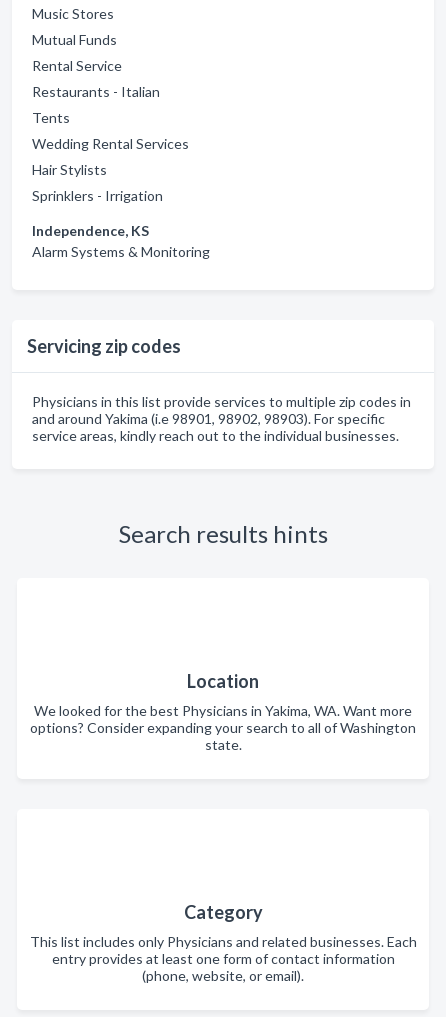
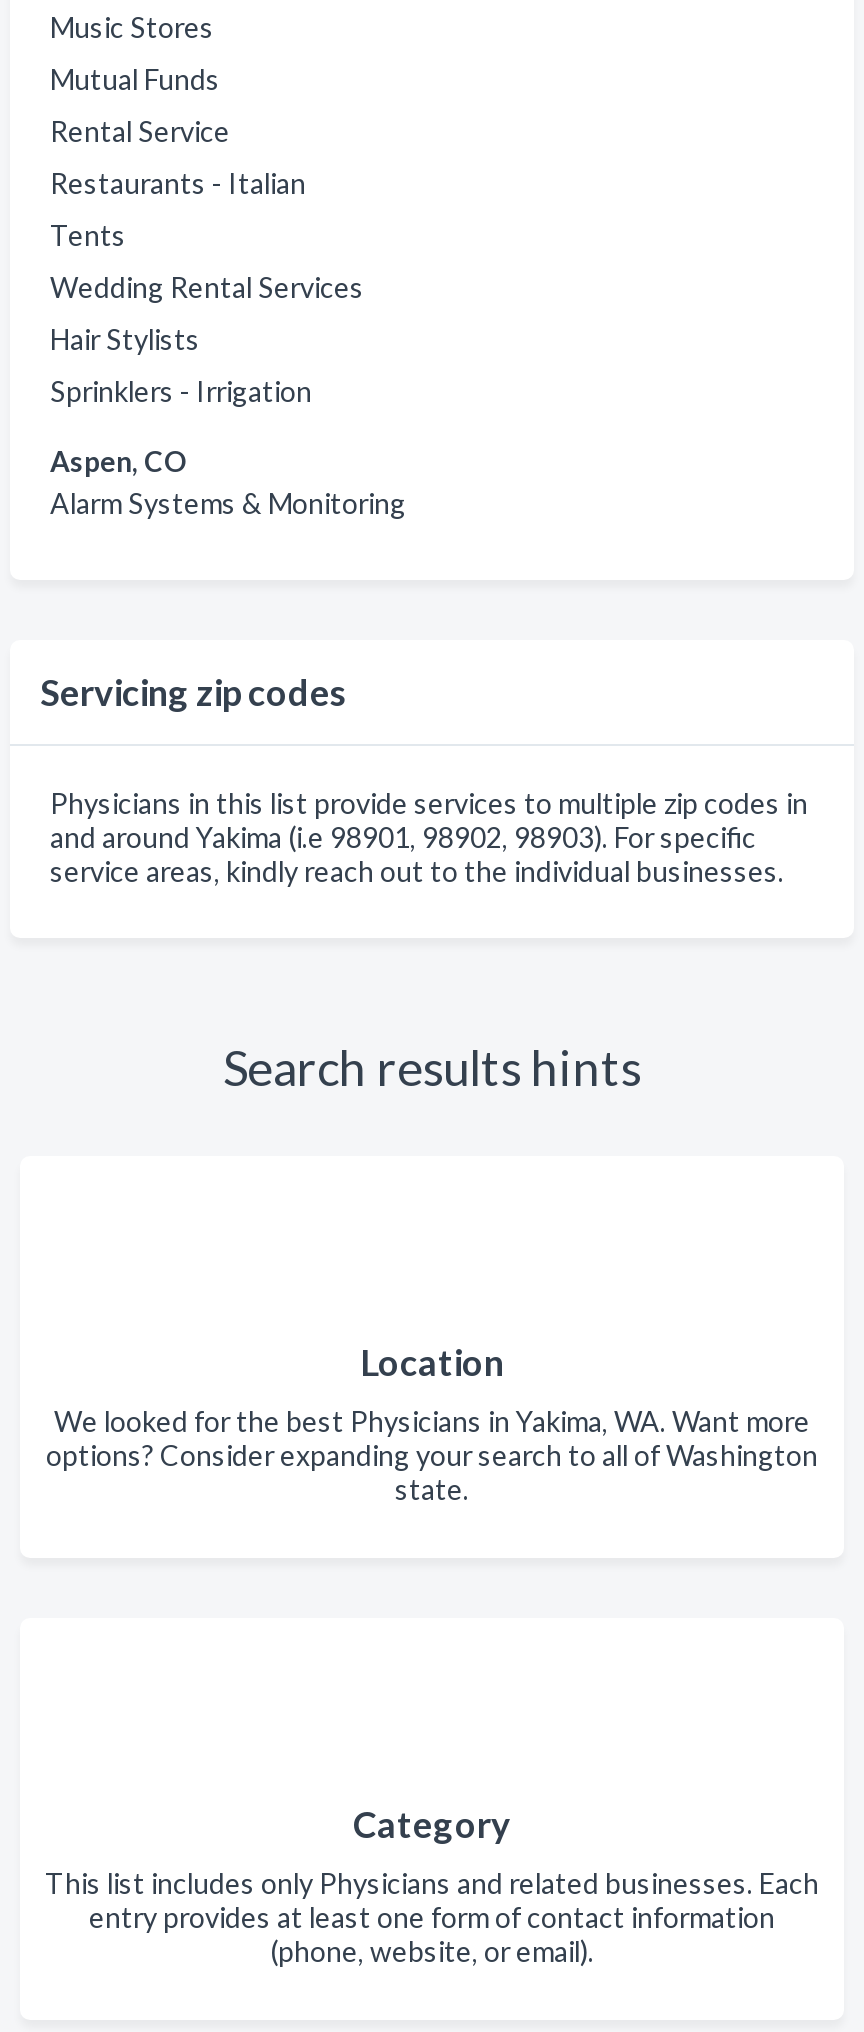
- Independence, KS
+ Aspen, CO
